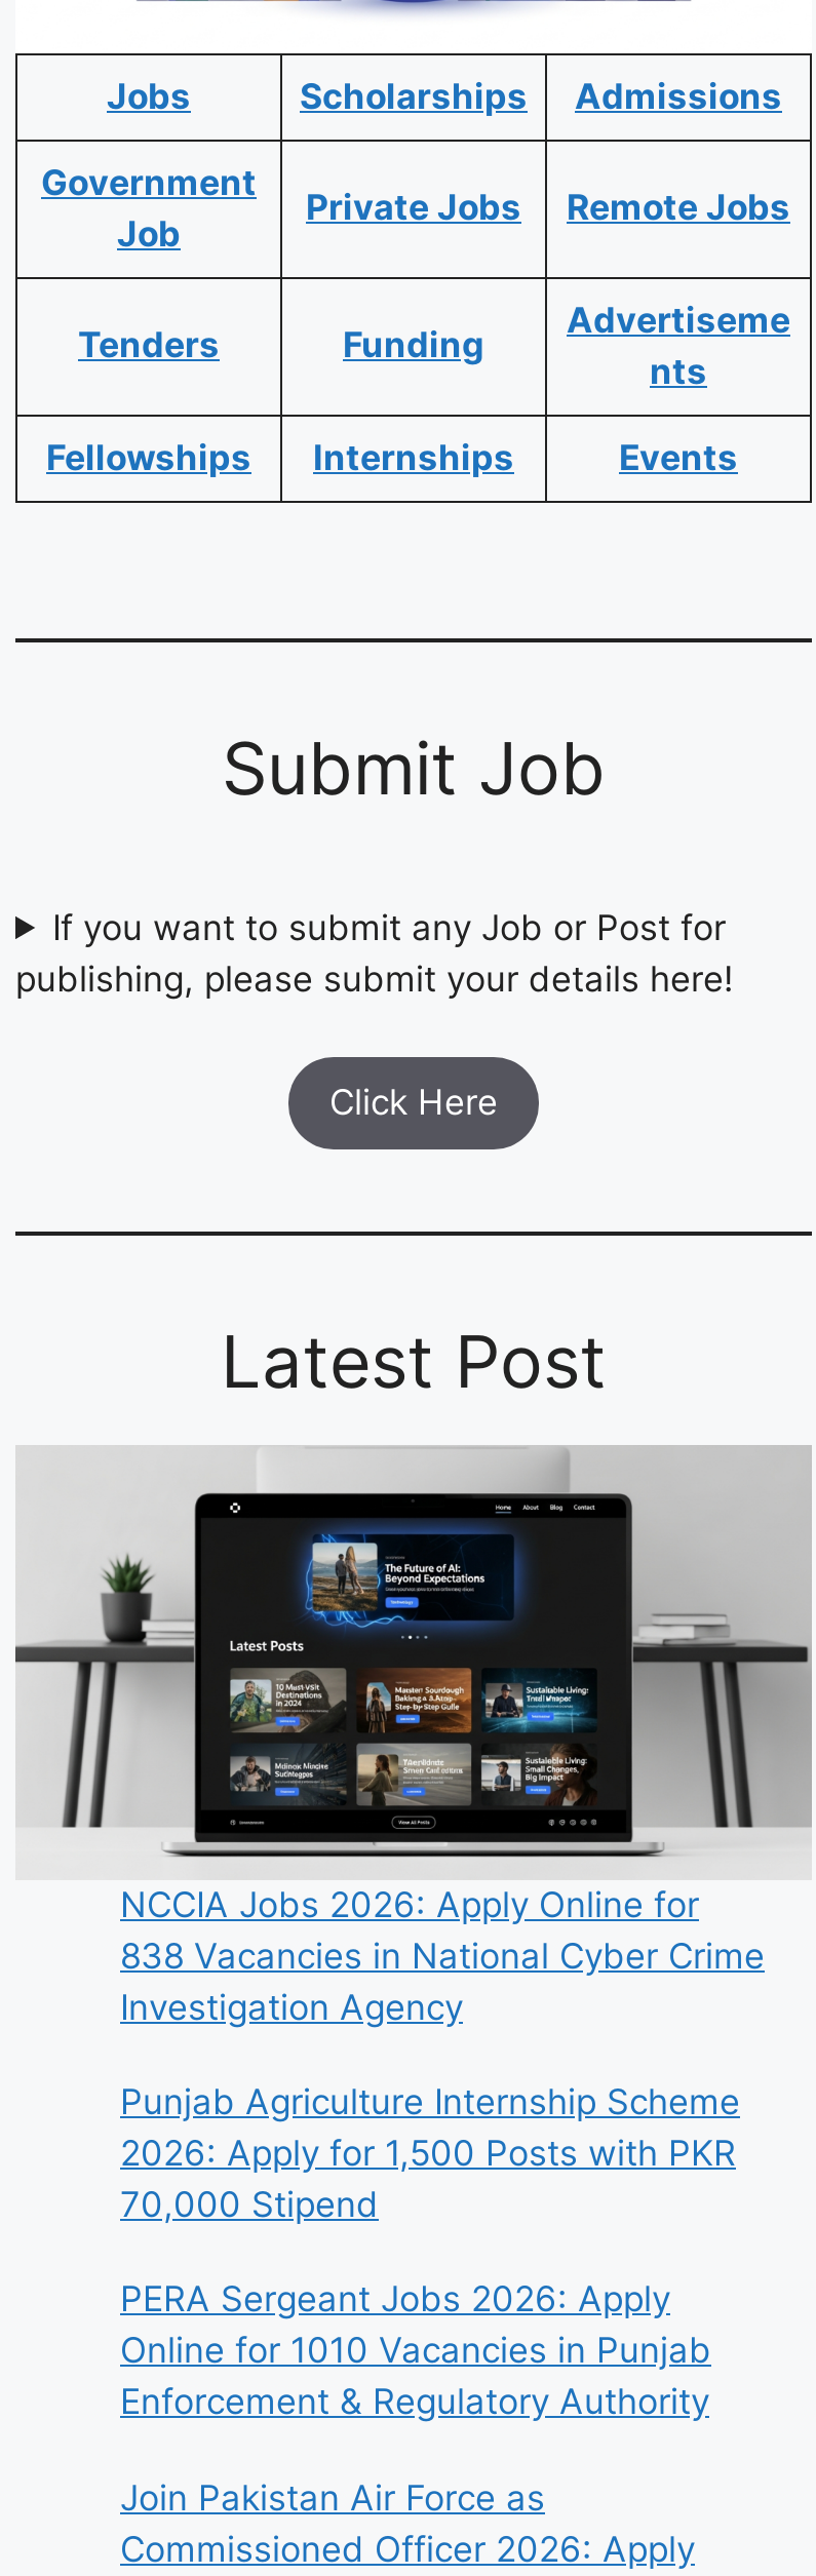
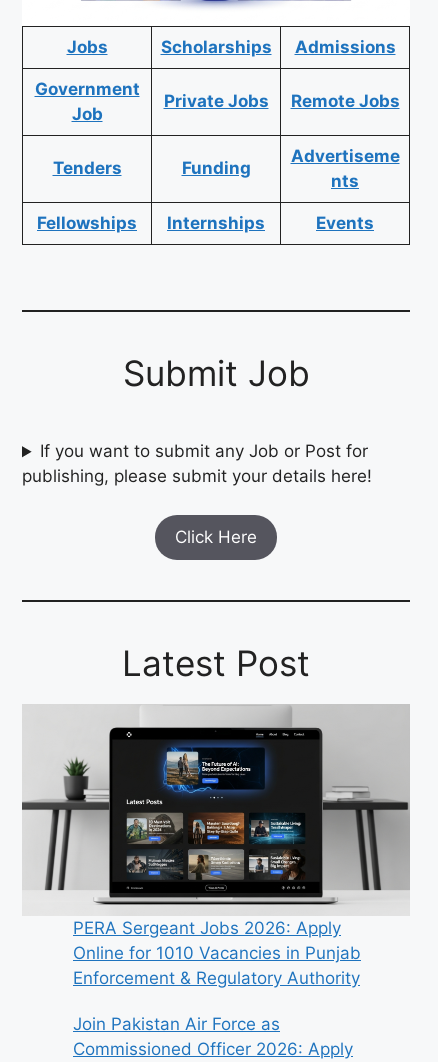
- NCCIA Jobs 2026: Apply Online for
- 838 Vacancies in National Cyber Crime
- Investigation Agency
- Punjab Agriculture Internship Scheme
- 2026: Apply for 1,500 Posts with PKR
- 70,000 Stipend
